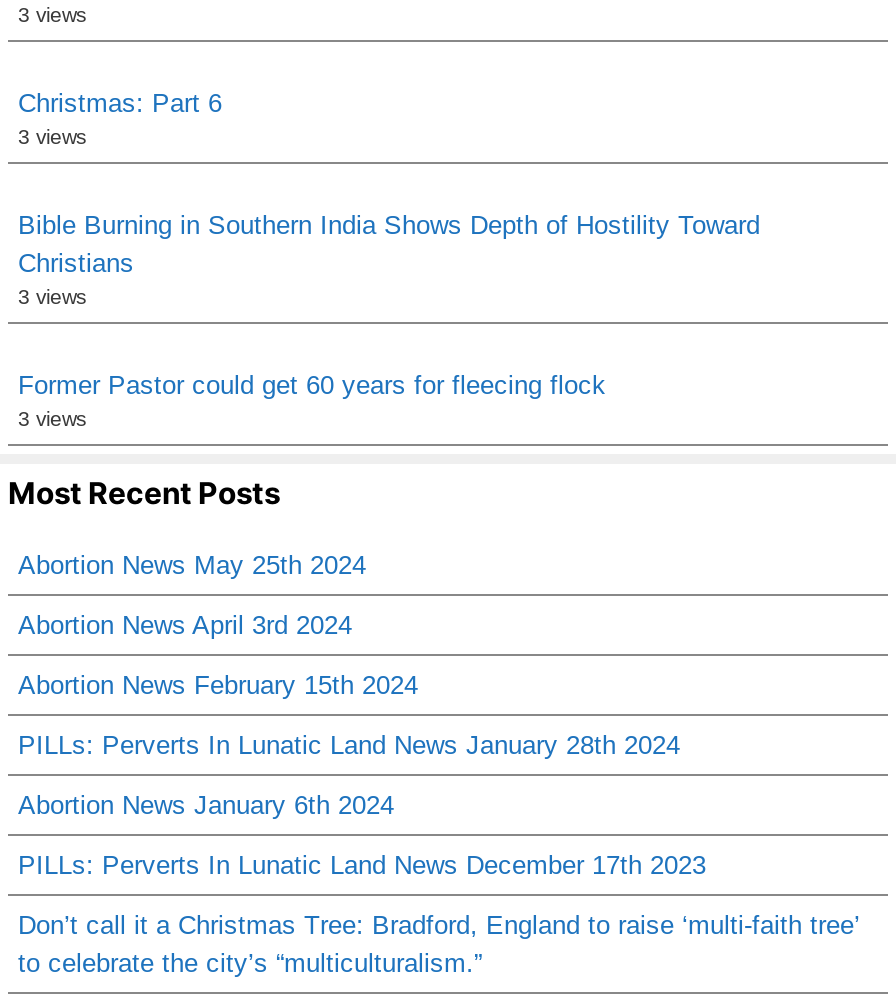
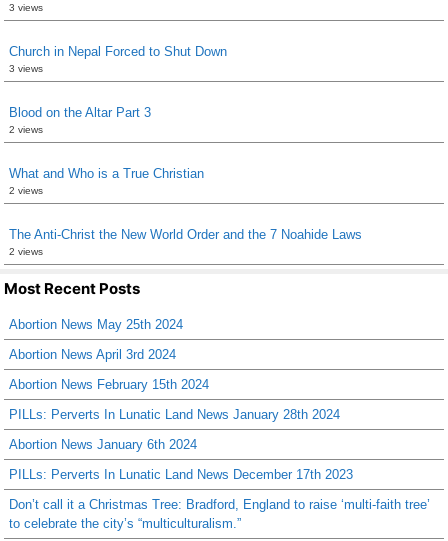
- Christmas: Part 6
+ Church in Nepal Forced to Shut Down

- Bible Burning in Southern India Shows Depth of Hostility Toward
- Christians
- 3 views
- Former Pastor could get 60 years for fleecing flock
- 3 views
+ Blood on the Altar Part 3
+ 2 views
+ What and Who is a True Christian
+ 2 views
+ The Anti-Christ the New World Order and the 7 Noahide Laws
+ 2 views
